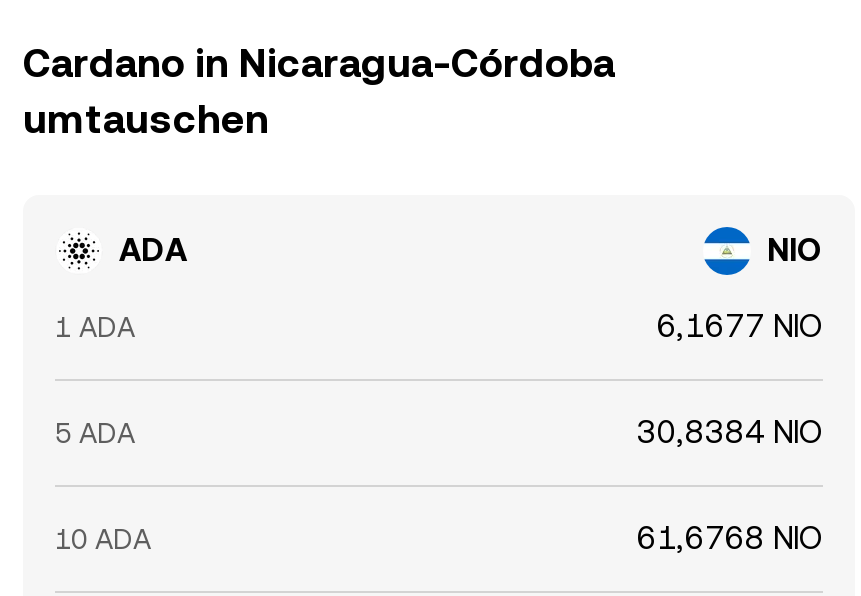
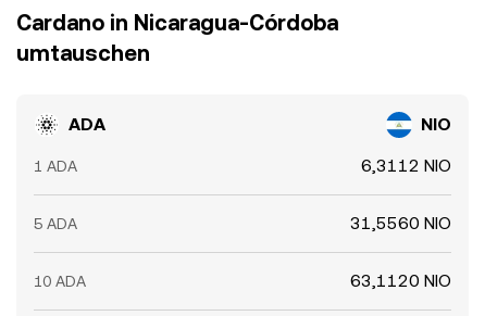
- 6,1677 NIO
+ 6,3112 NIO

- 30,8384 NIO
+ 31,5560 NIO

- 61,6768 NIO
+ 63,1120 NIO
